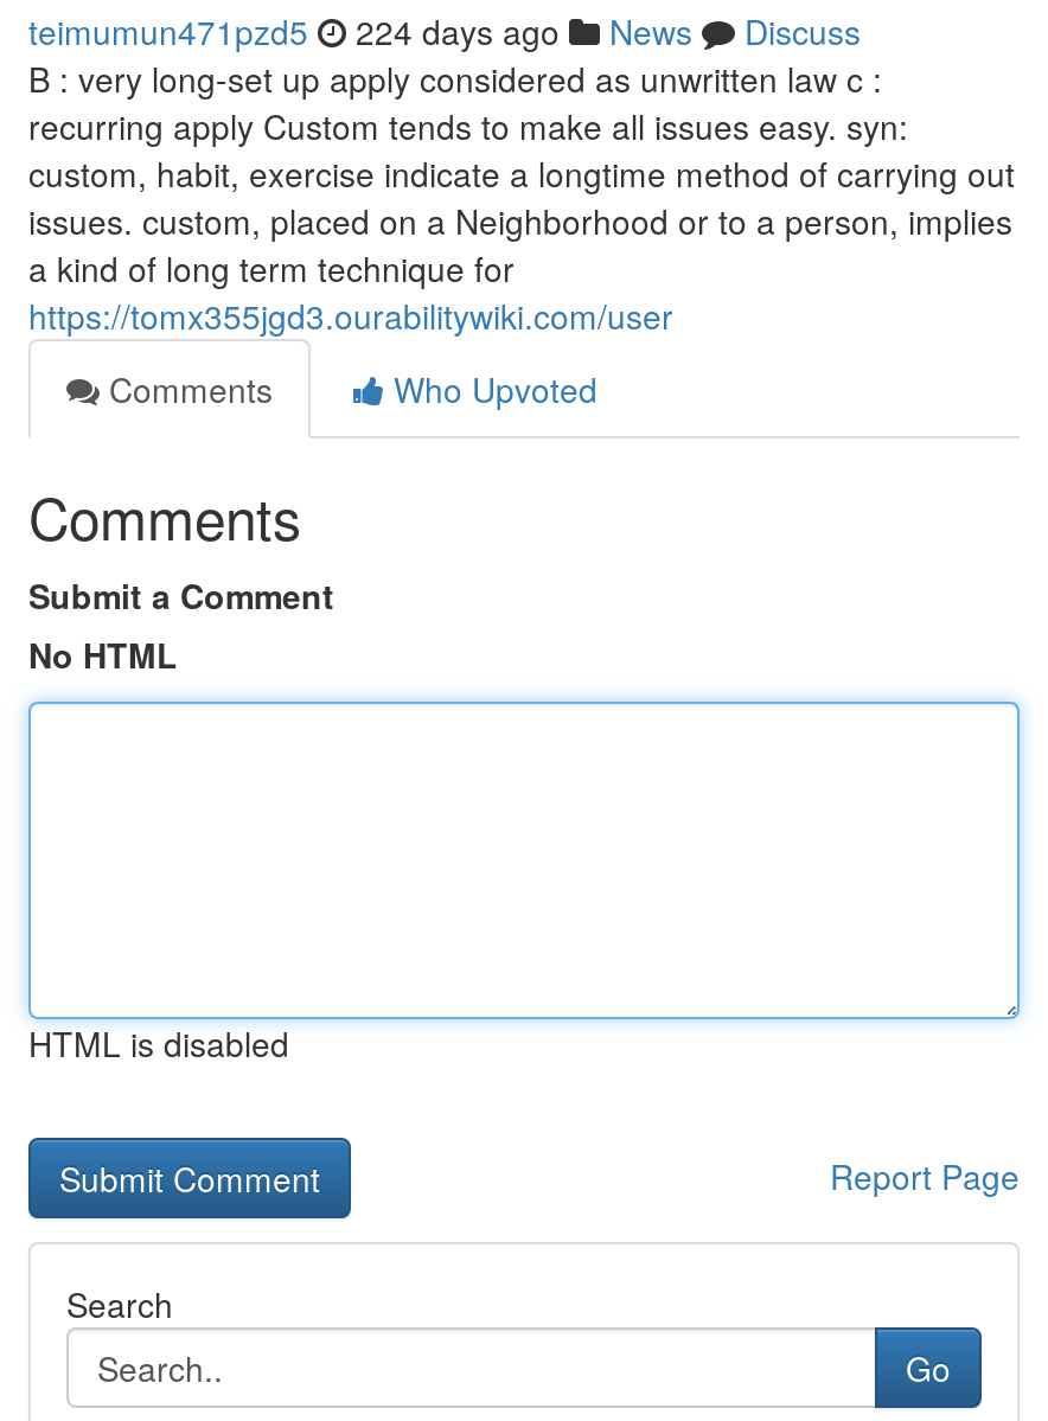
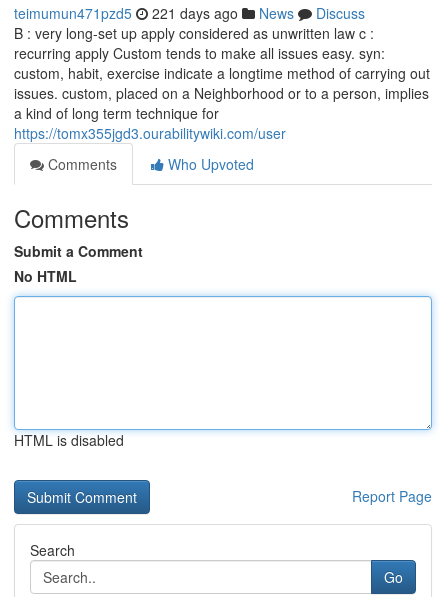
- teimumun471pzd5 224 days ago News Discuss
+ teimumun471pzd5 221 days ago News Discuss
